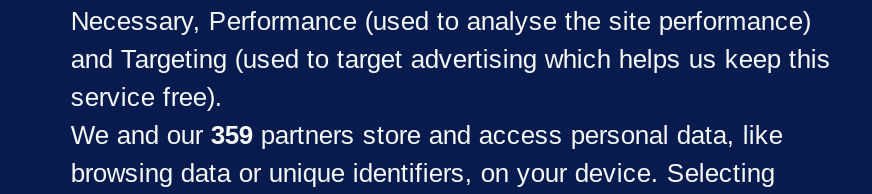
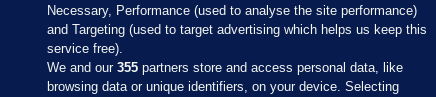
- We and our 359 partners store and access personal data, like
+ We and our 355 partners store and access personal data, like
